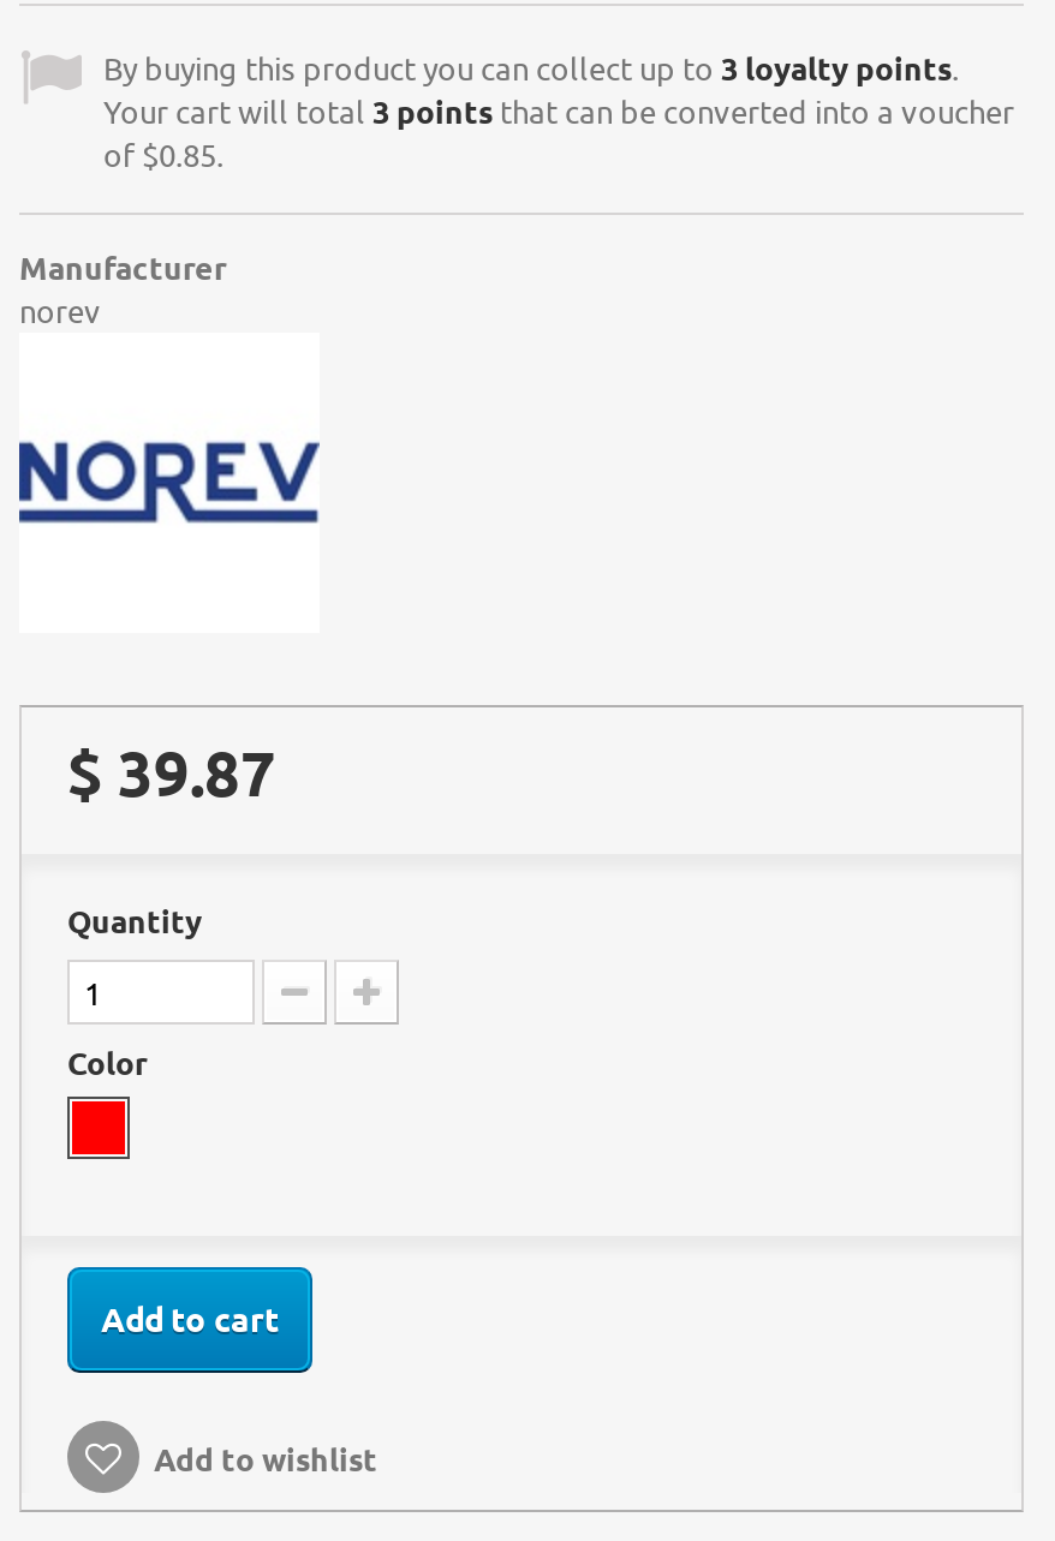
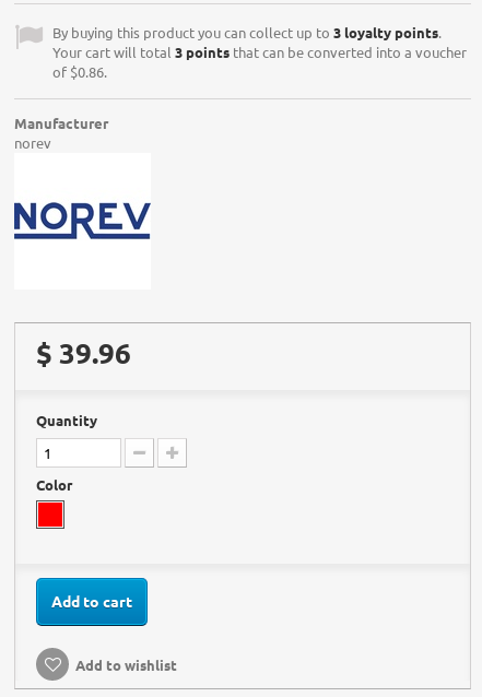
- of $0.85.
+ of $0.86.

- $ 39.87
+ $ 39.96
